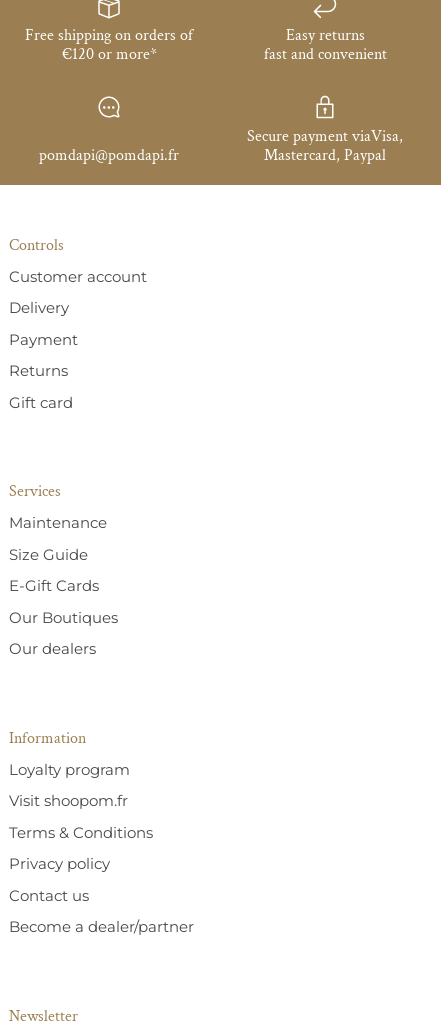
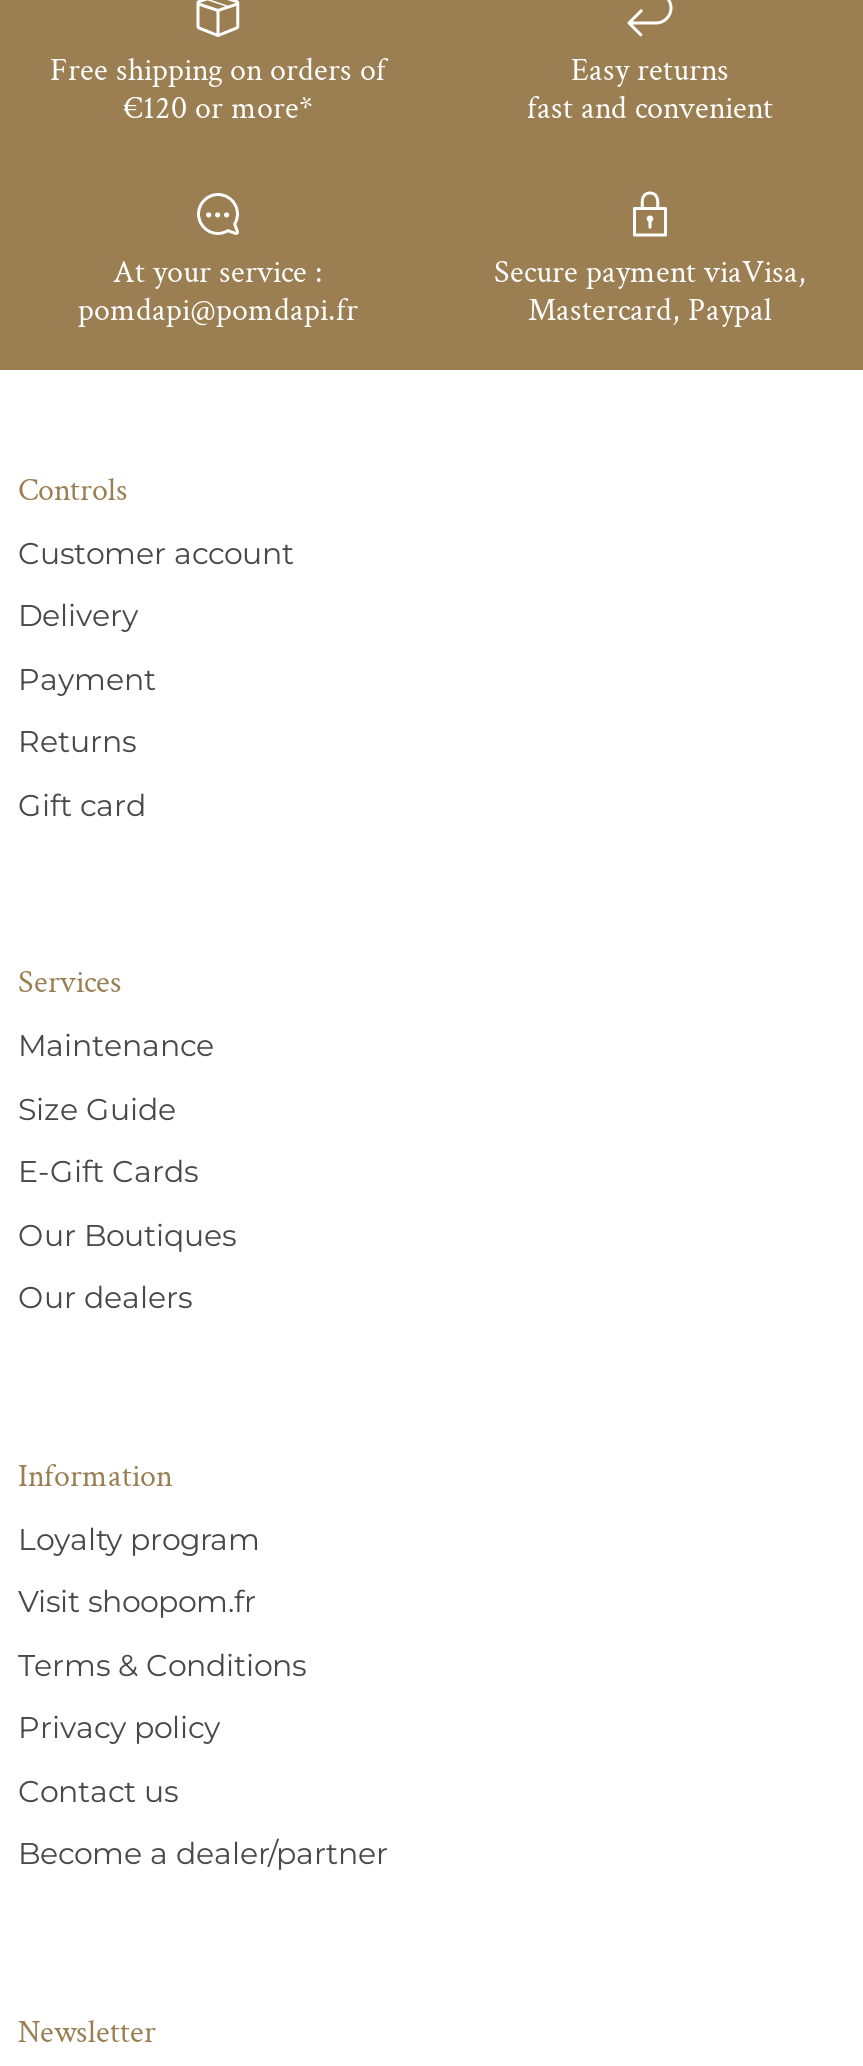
+ At your service :
